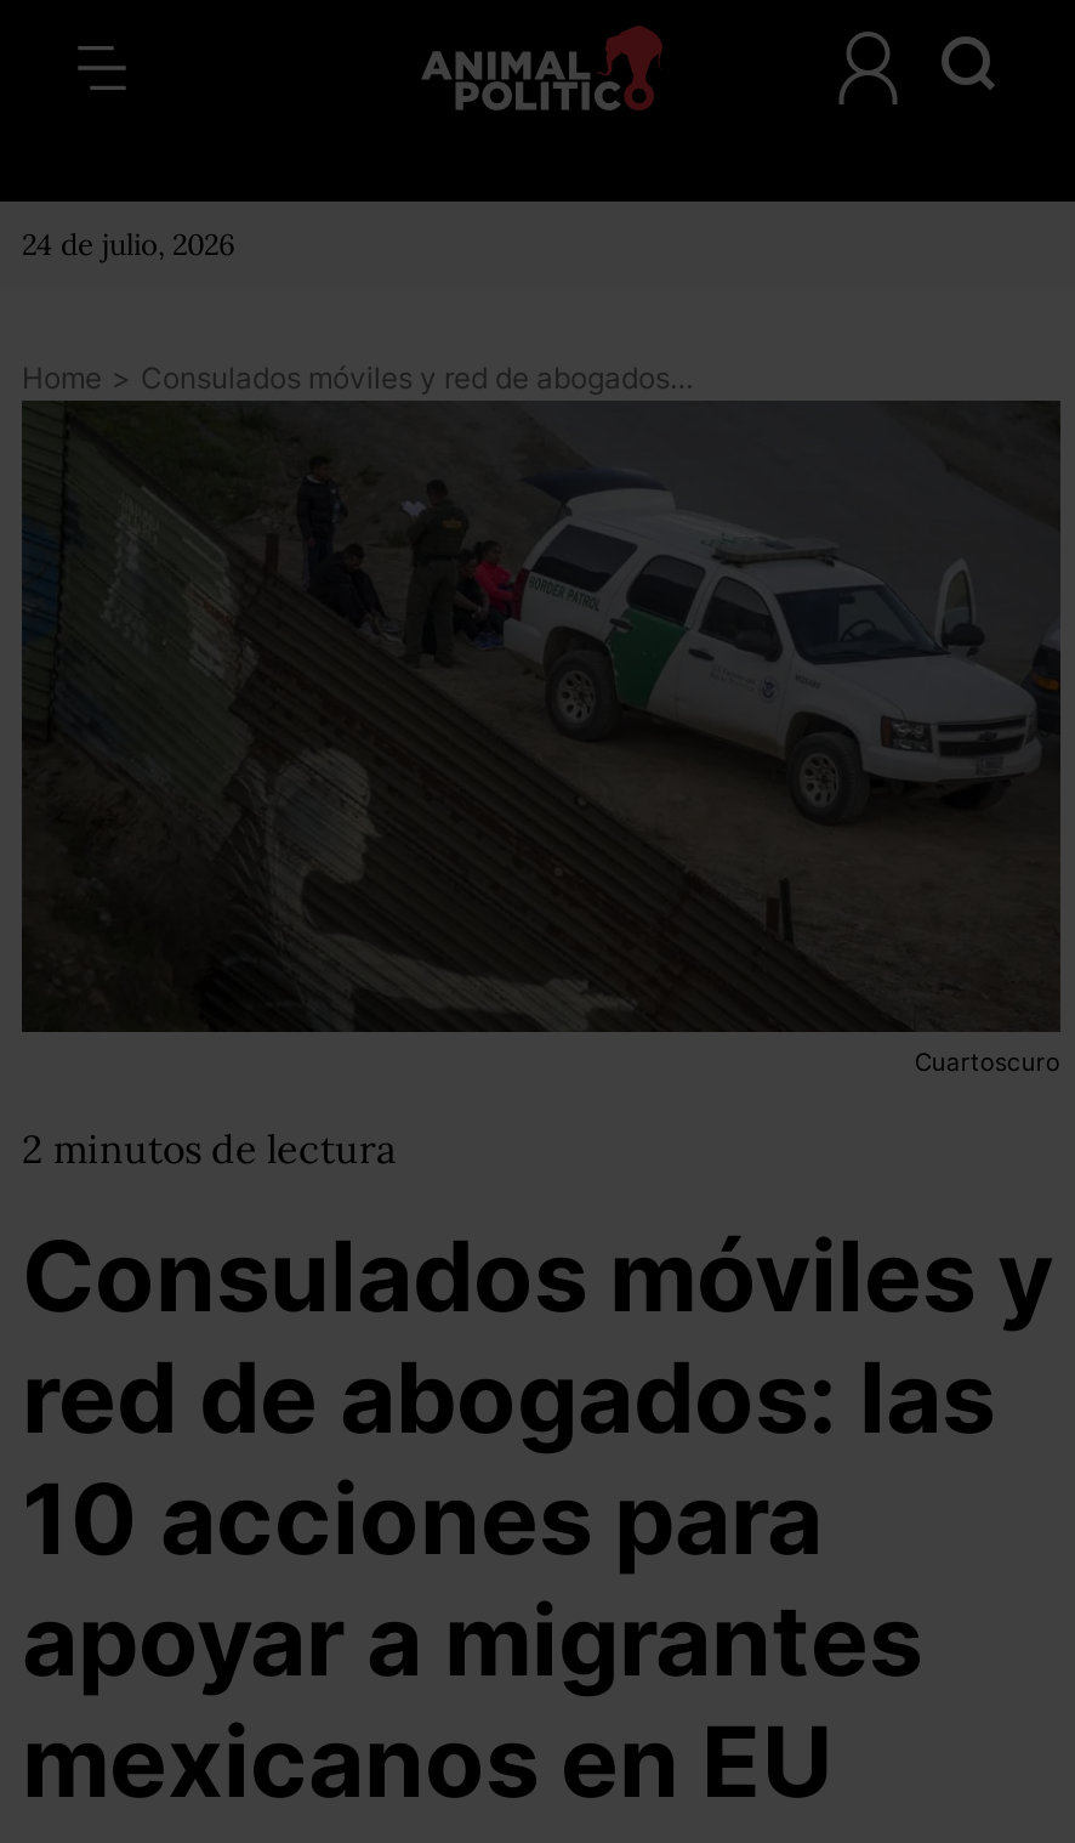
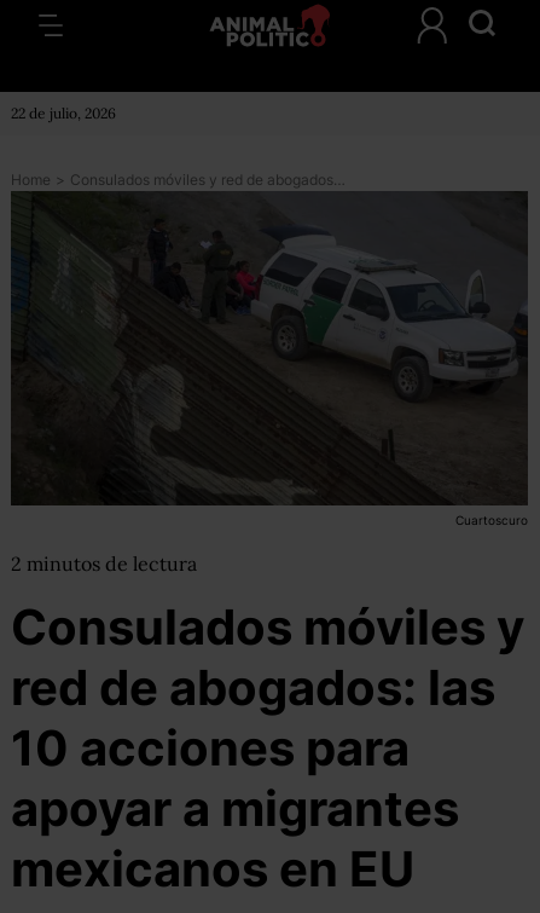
- 24 de julio, 2026
+ 22 de julio, 2026
